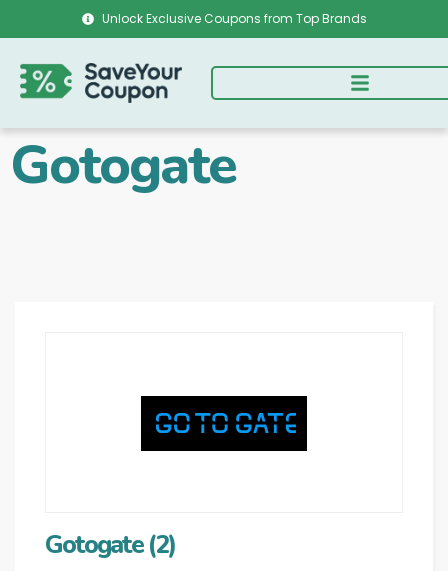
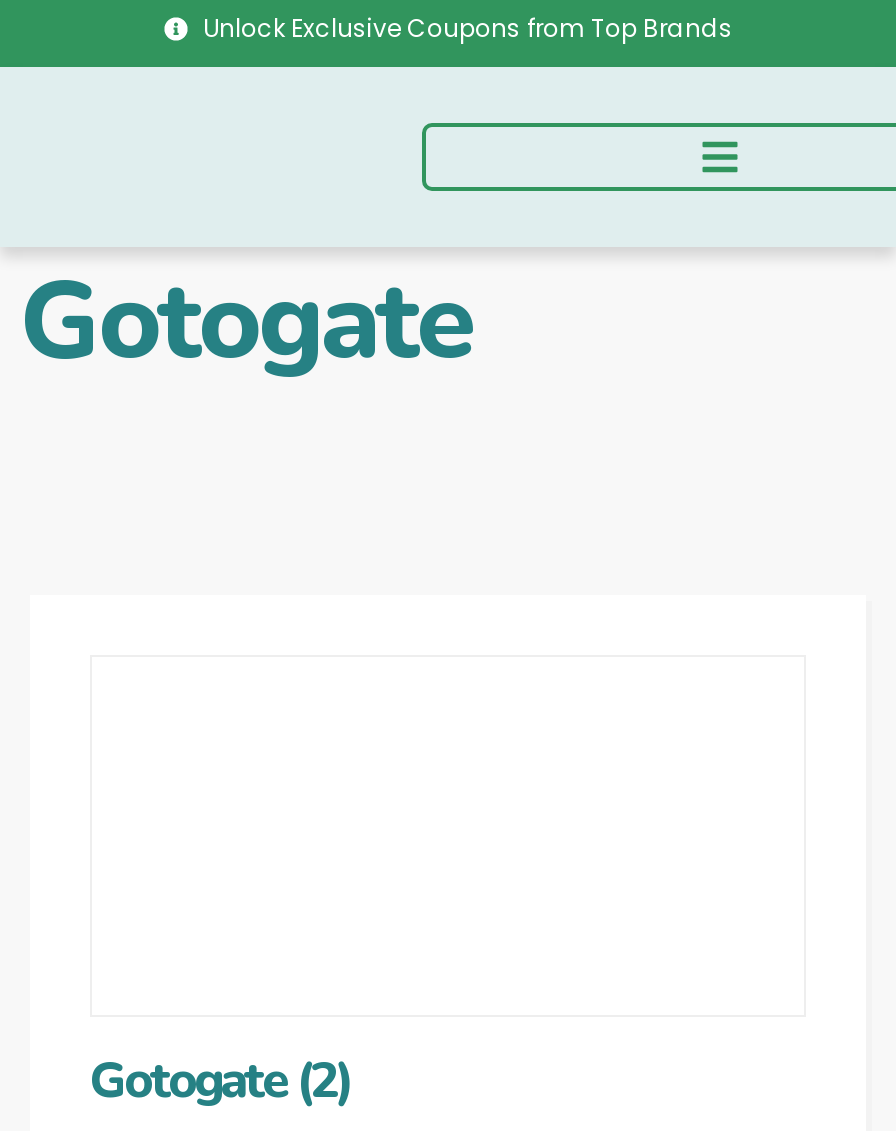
- [image]

- [image]

- [image]
